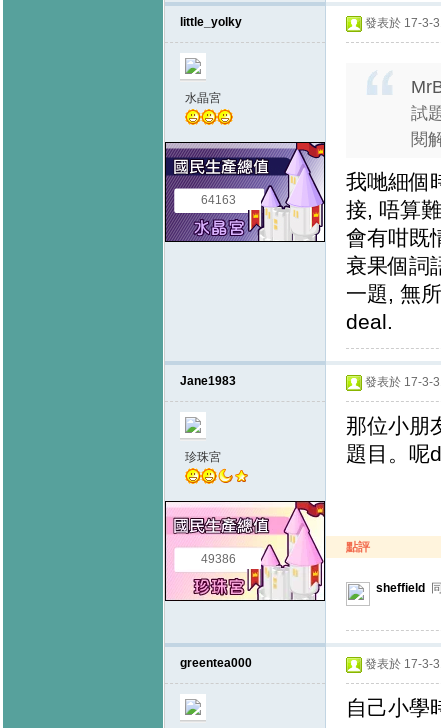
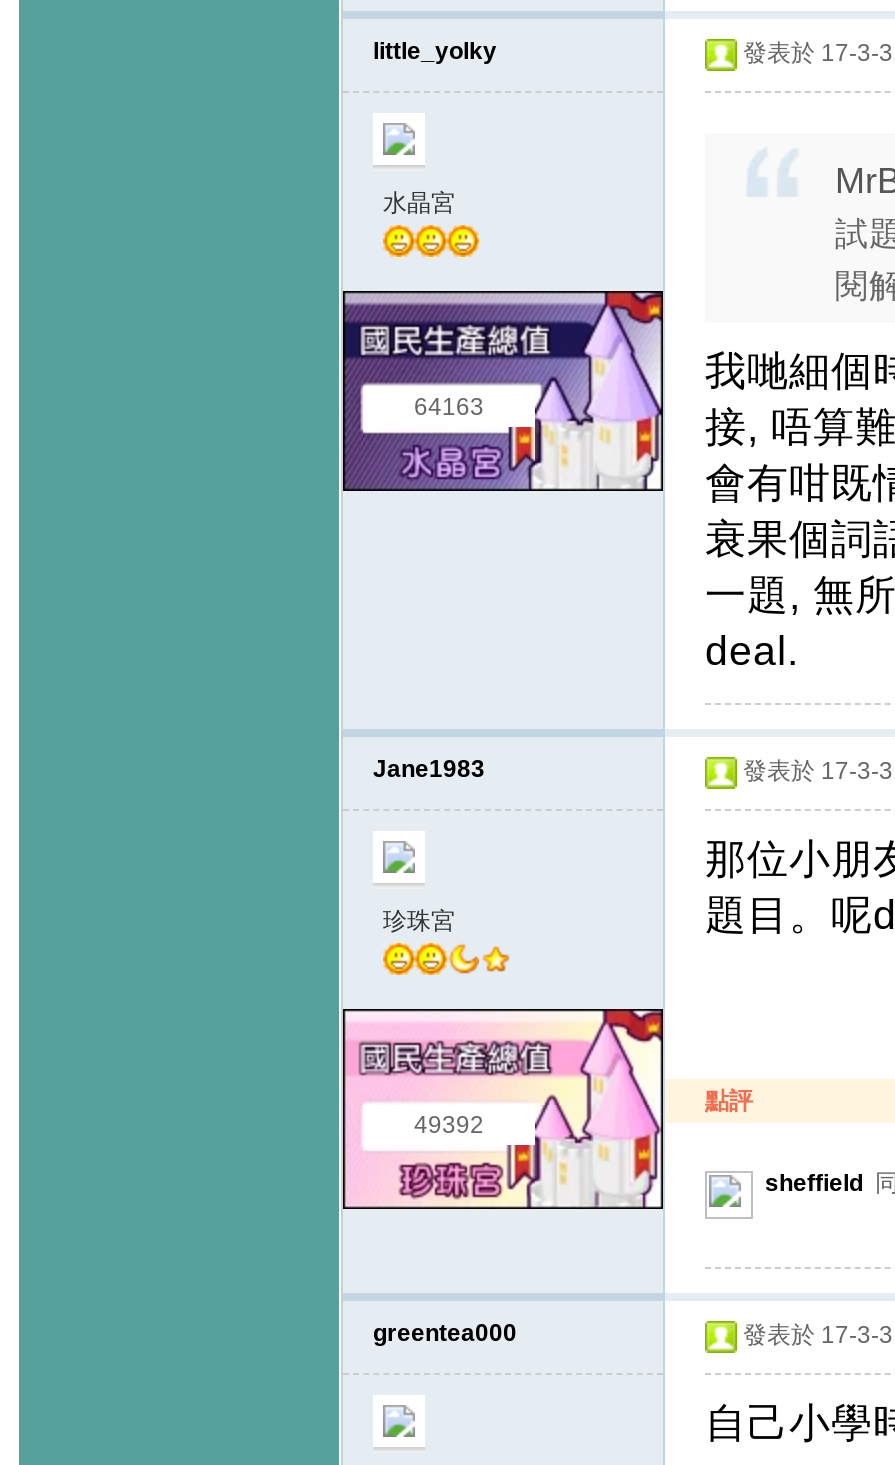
- 49386
+ 49392
